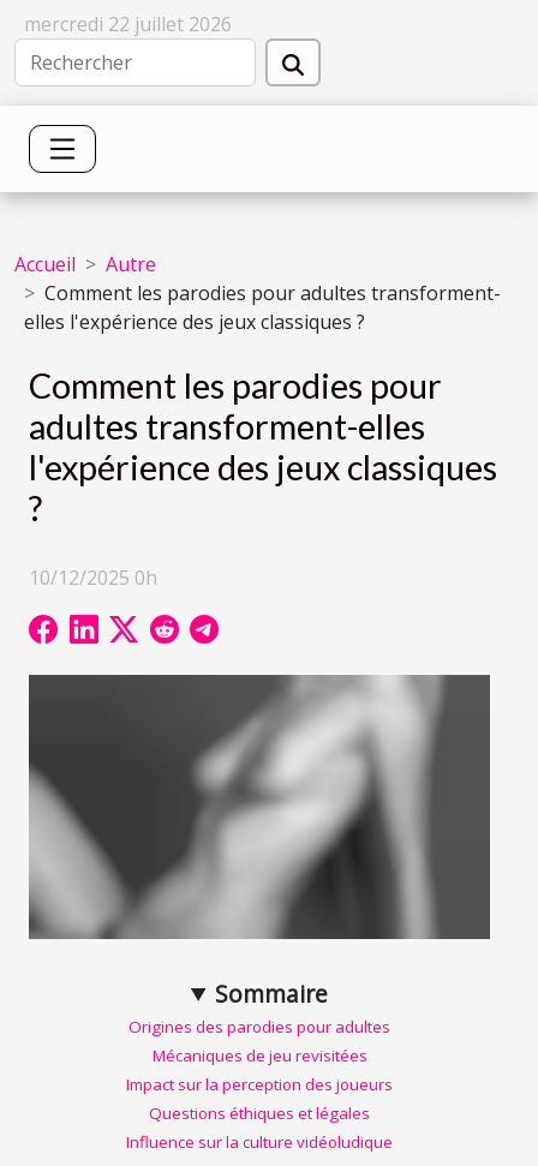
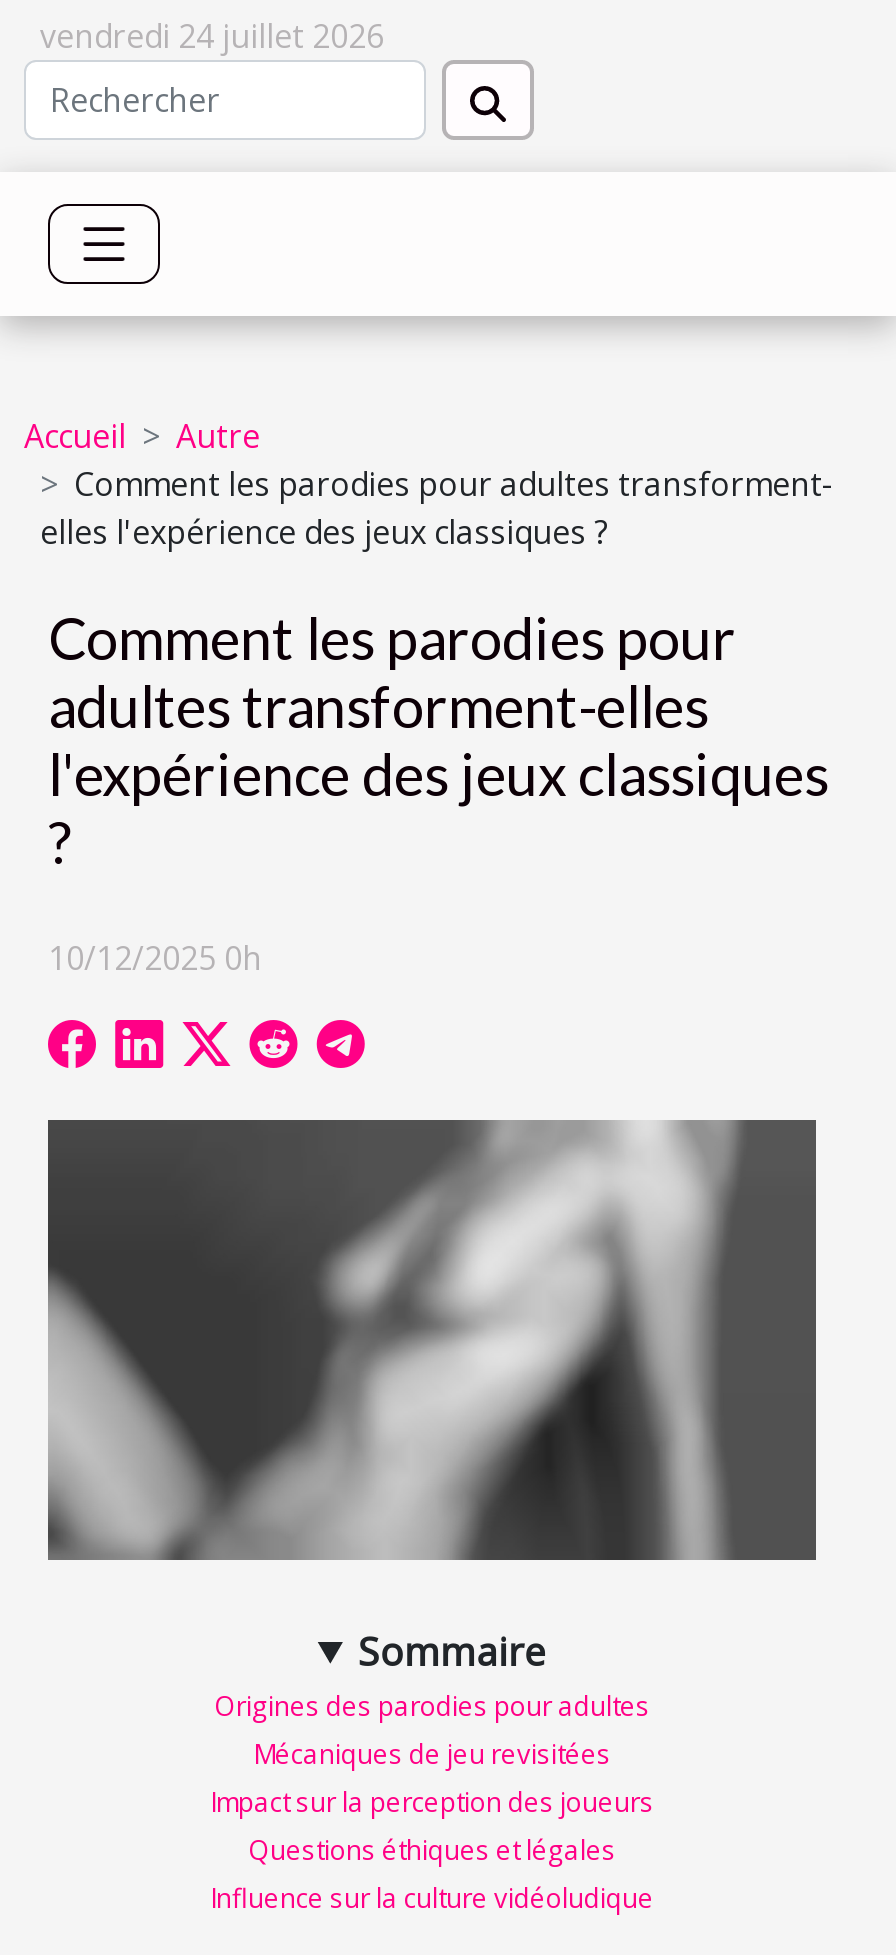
- mercredi 22 juillet 2026
+ vendredi 24 juillet 2026
